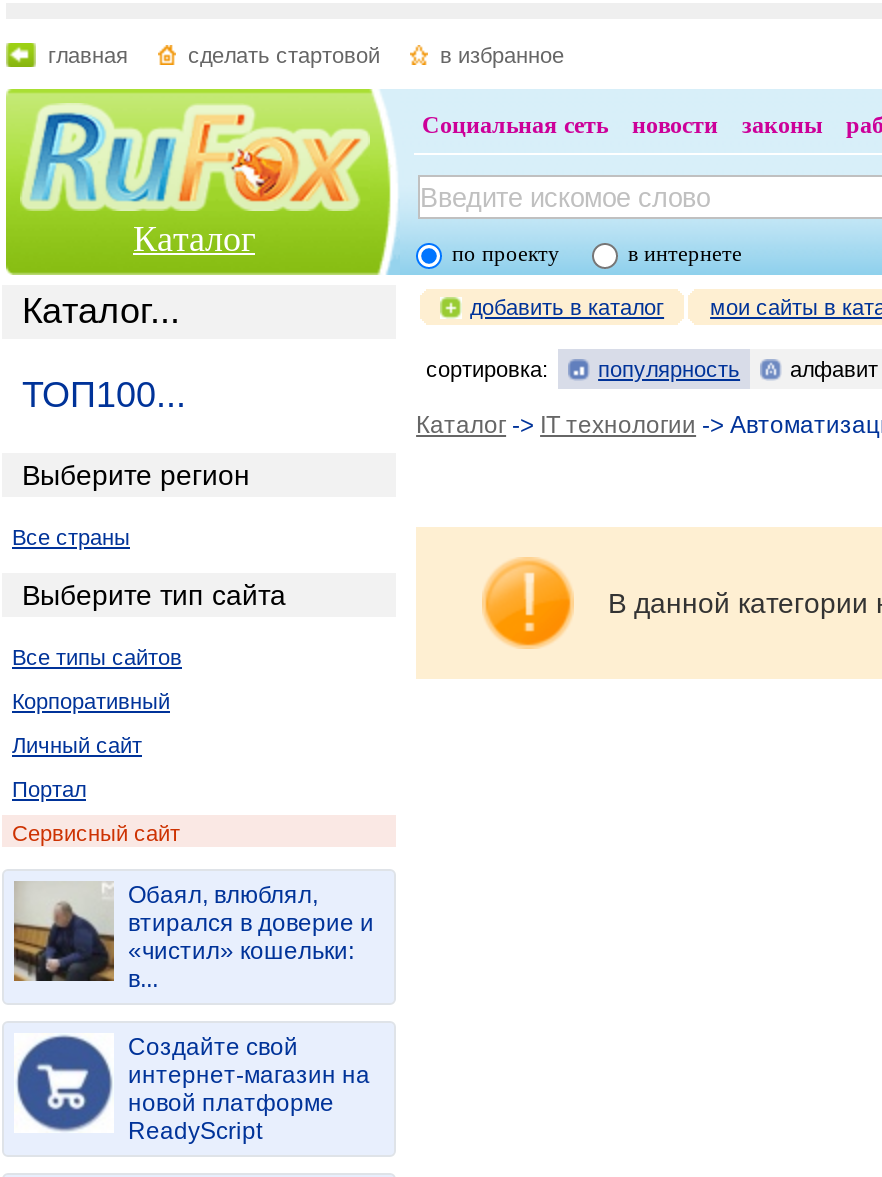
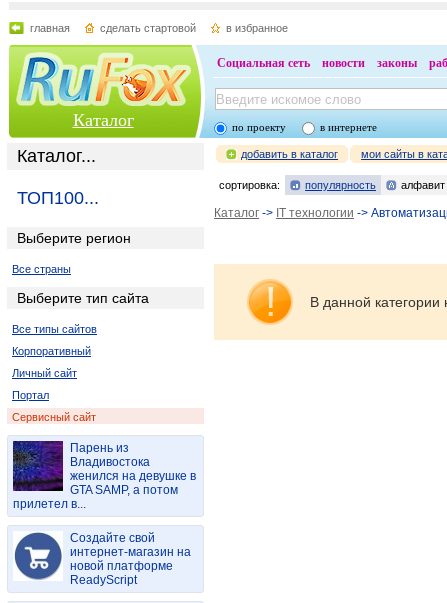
- [image]
- Обаял, влюблял,
- втирался в доверие и
- «чистил» кошельки:
- в...
+ [image]
+ Парень из
+ Владивостока
+ женился на девушке в
+ GTA SAMP, а потом
+ прилетел в...
